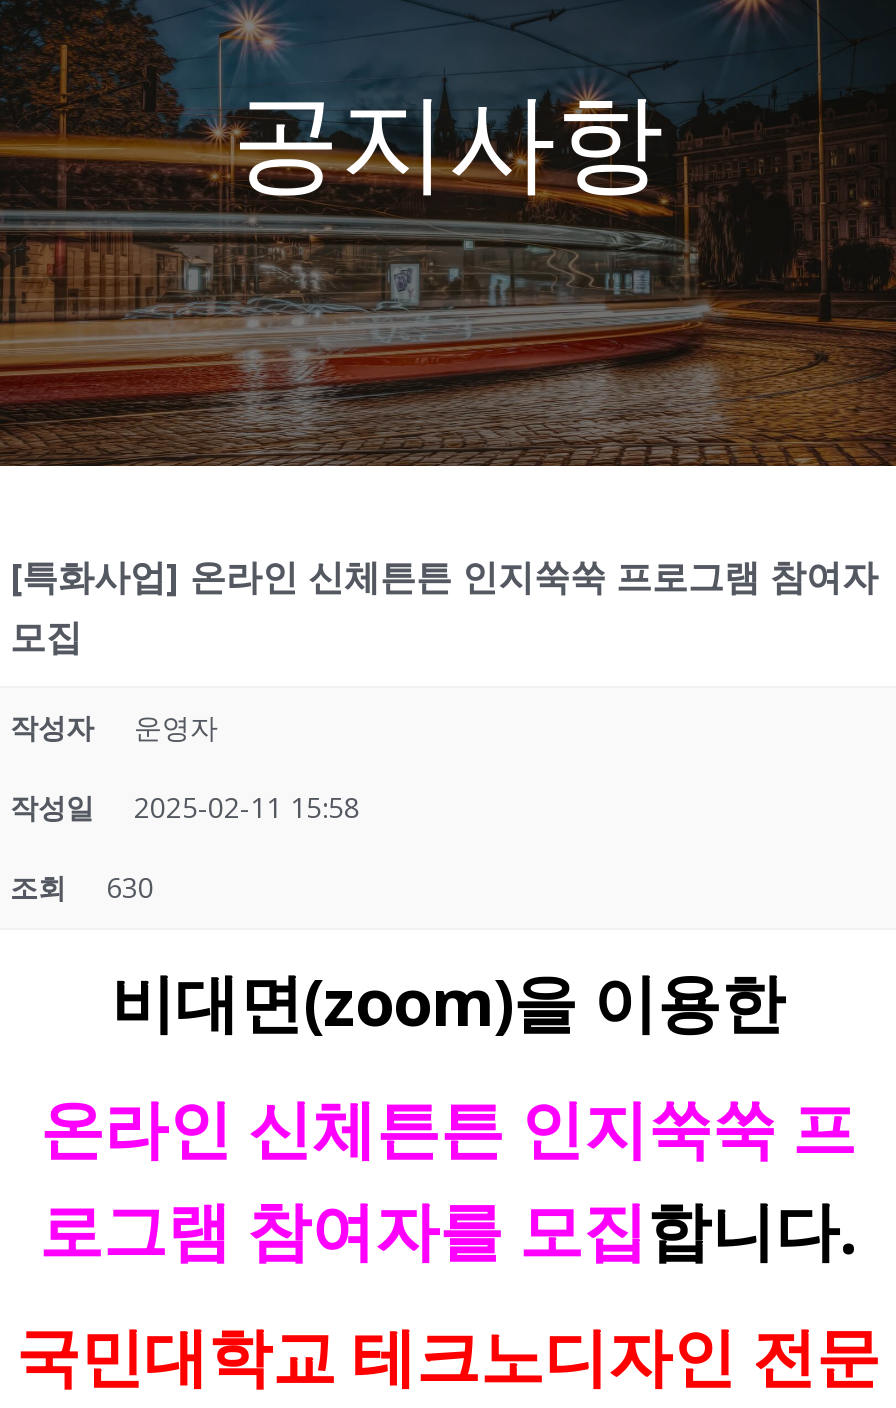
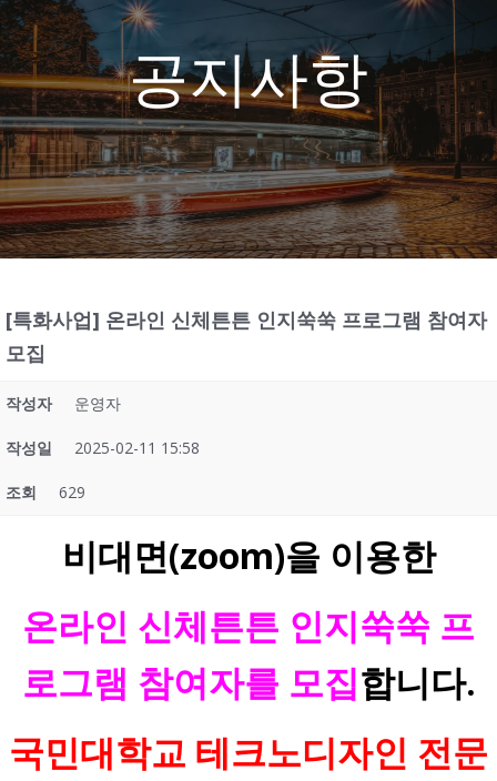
- 조회 630
+ 조회 629
